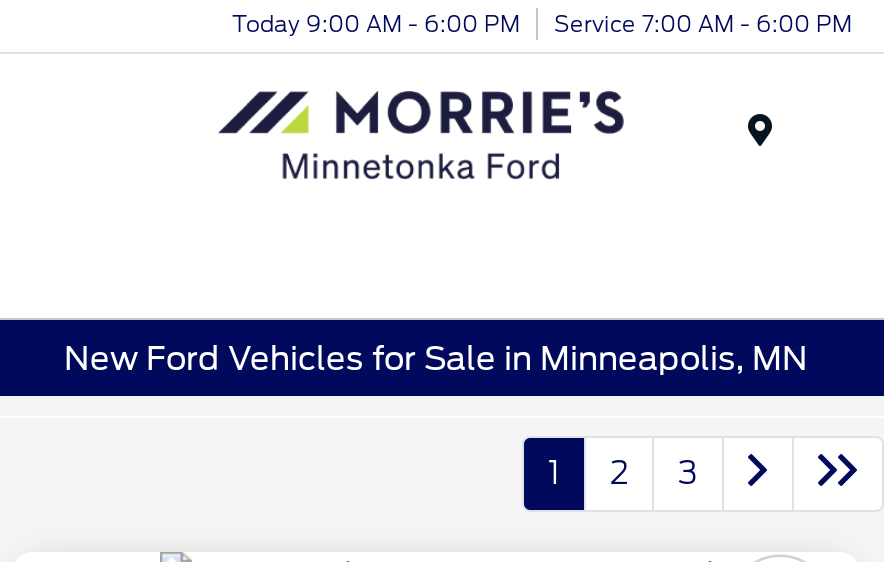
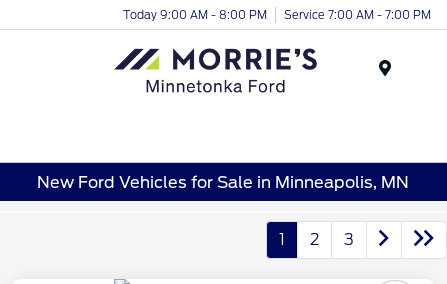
- Today 9:00 AM - 6:00 PM
+ Today 9:00 AM - 8:00 PM

- Service 7:00 AM - 6:00 PM
+ Service 7:00 AM - 7:00 PM
